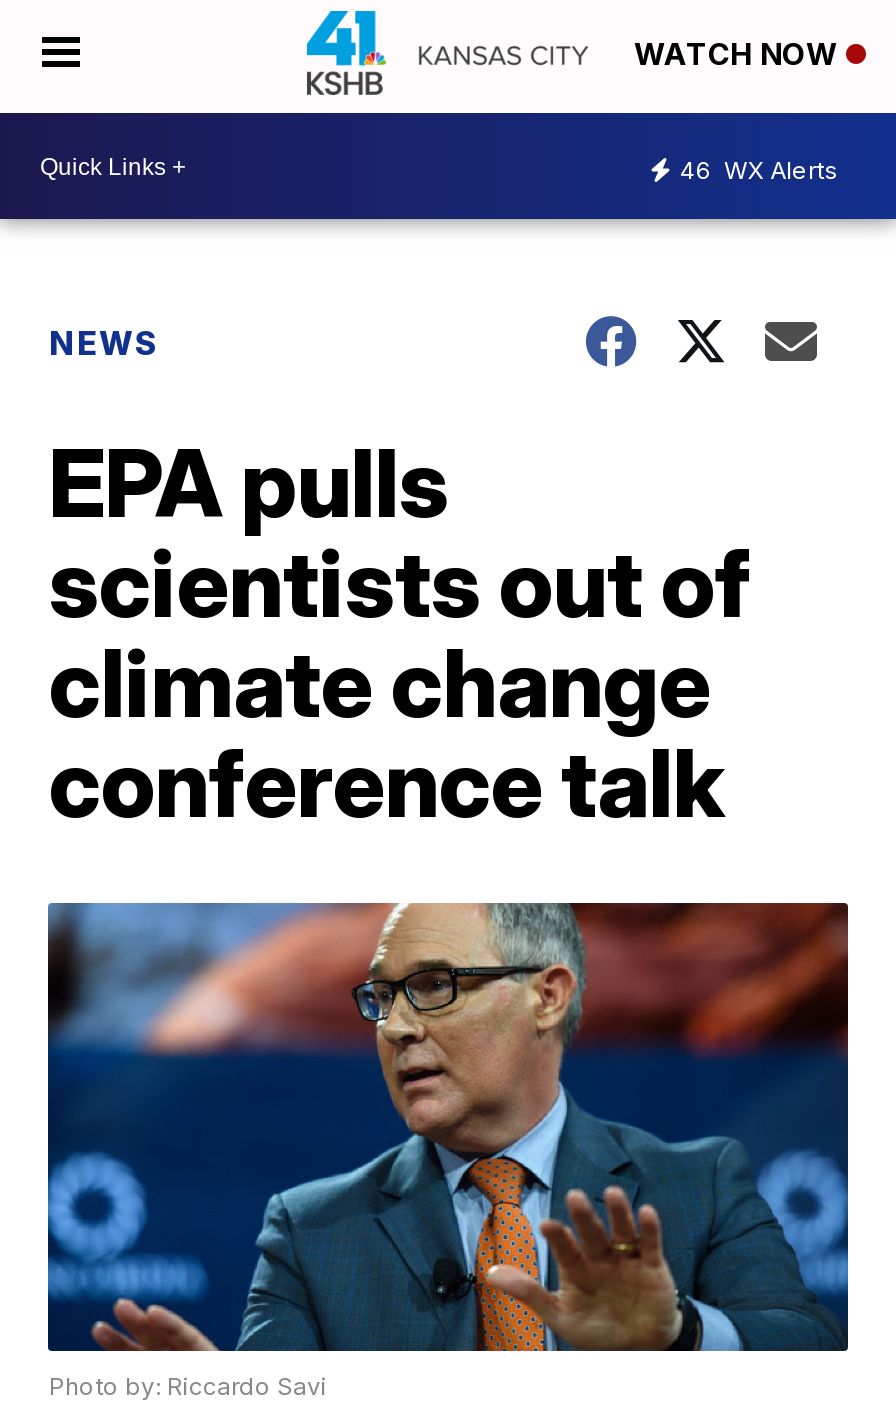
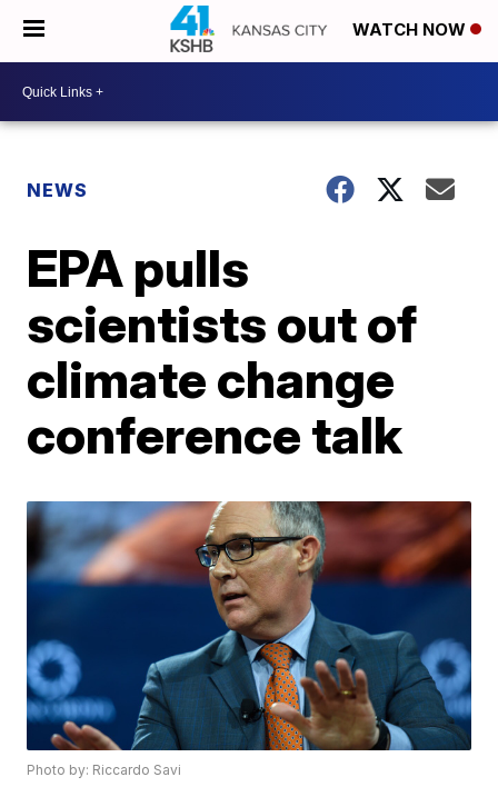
- 46 WX Alerts
